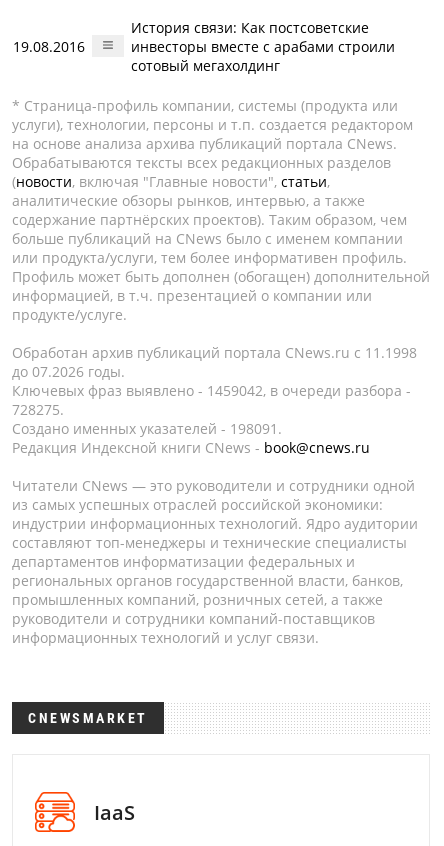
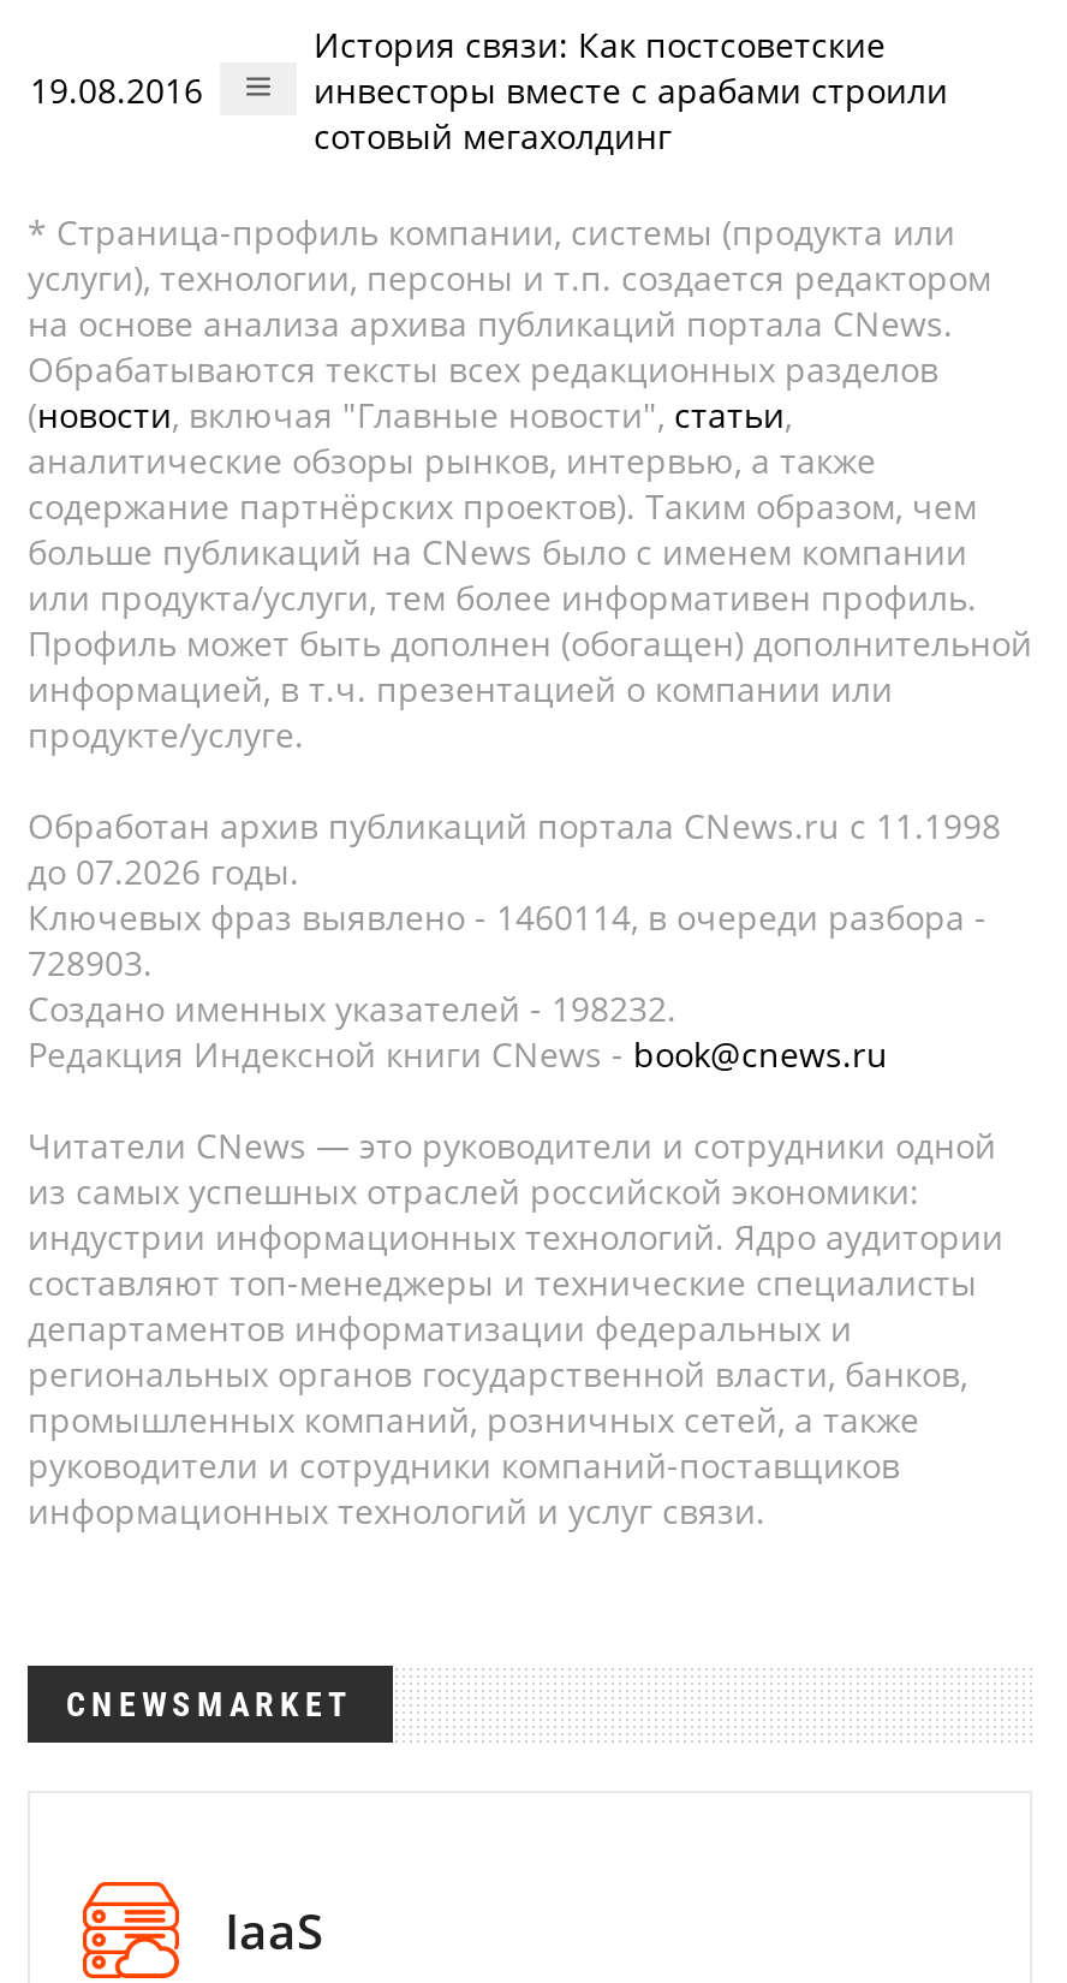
- Ключевых фраз выявлено - 1459042, в очереди разбора -
+ Ключевых фраз выявлено - 1460114, в очереди разбора -

- 728275.
+ 728903.

- Создано именных указателей - 198091.
+ Создано именных указателей - 198232.
